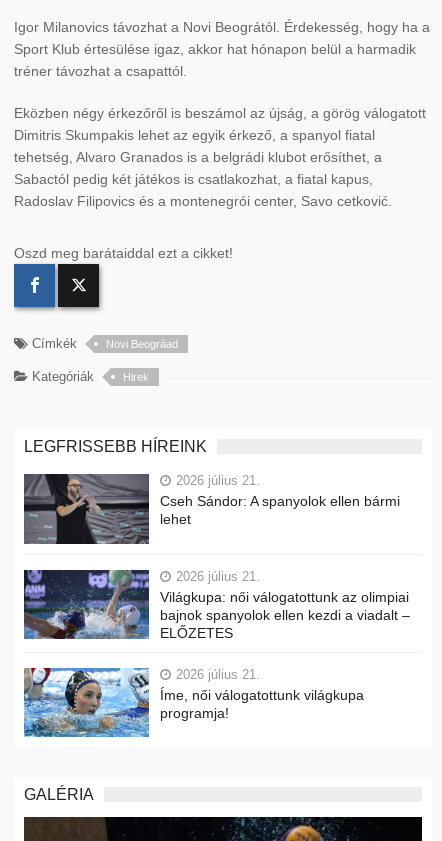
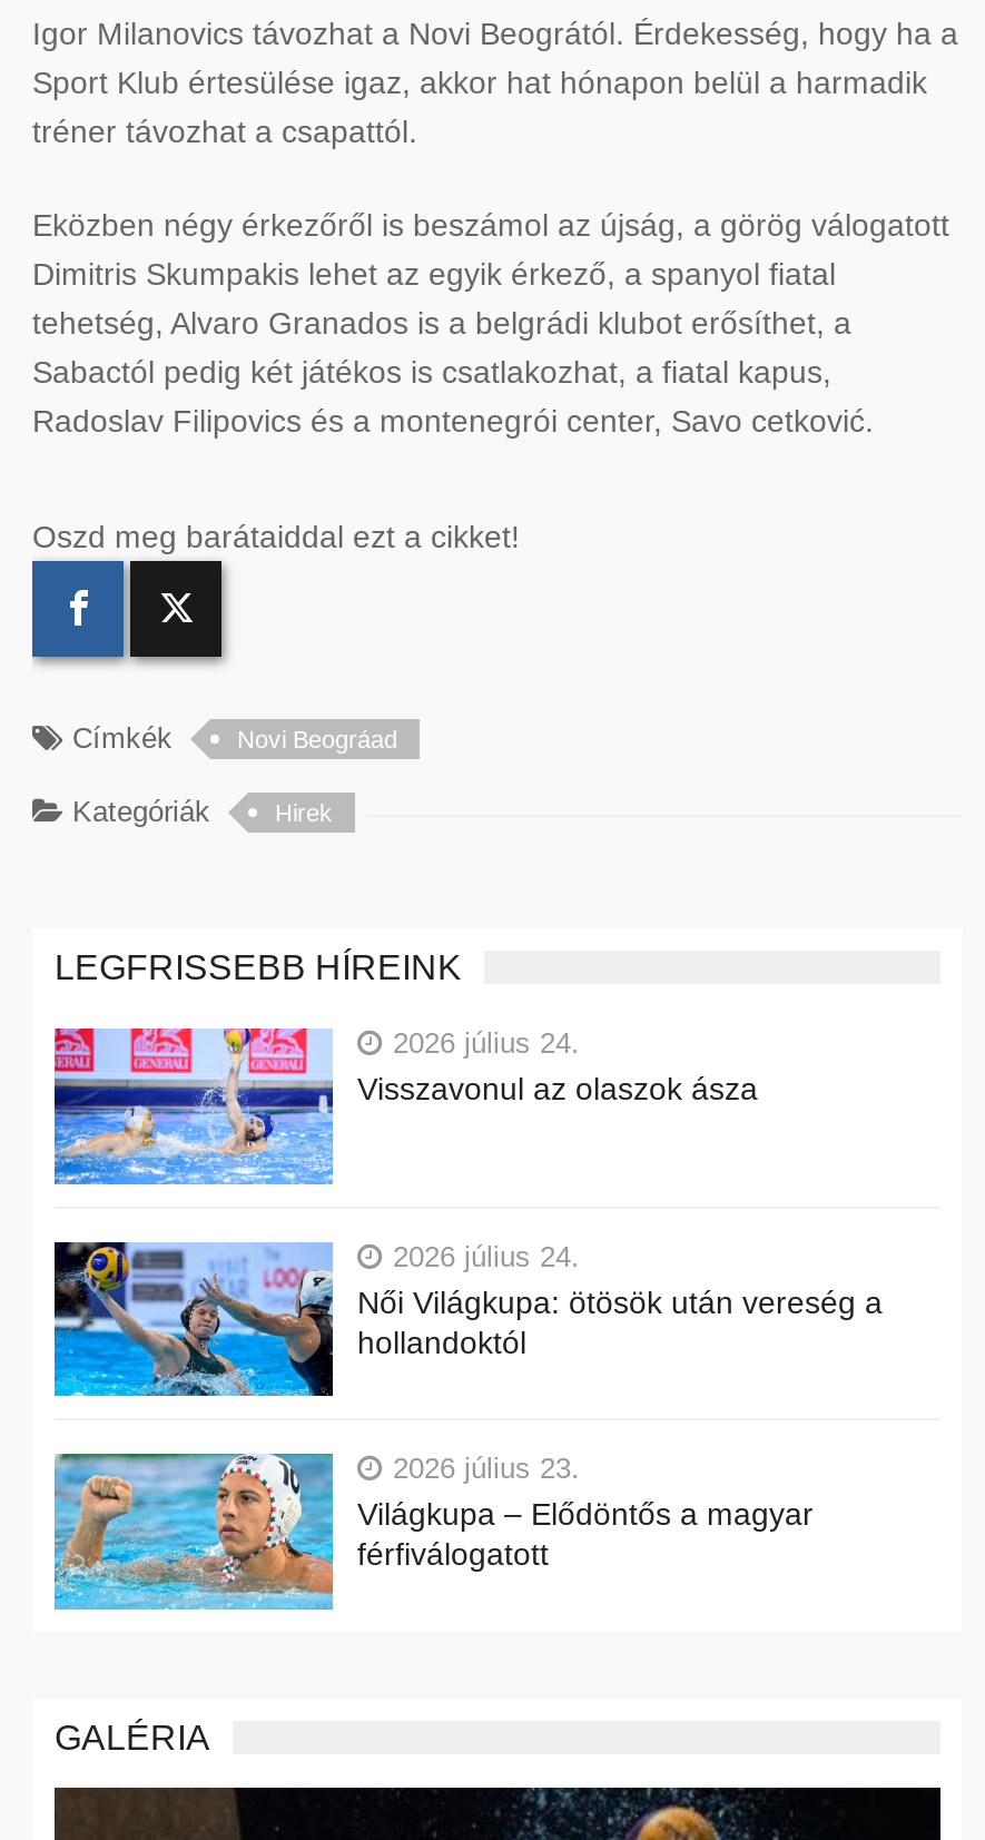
- [image]
- 2026 július 21.
- Cseh Sándor: A spanyolok ellen bármi
- lehet
+ [image]
+ 2026 július 24.
+ Visszavonul az olaszok ásza

- [image]
- 2026 július 21.
- Világkupa: női válogatottunk az olimpiai
- bajnok spanyolok ellen kezdi a viadalt –
- ELŐZETES
+ [image]
+ 2026 július 24.
+ Női Világkupa: ötösök után vereség a
+ hollandoktól

- [image]
- 2026 július 21.
- Íme, női válogatottunk világkupa
- programja!
+ [image]
+ 2026 július 23.
+ Világkupa – Elődöntős a magyar
+ férfiválogatott
